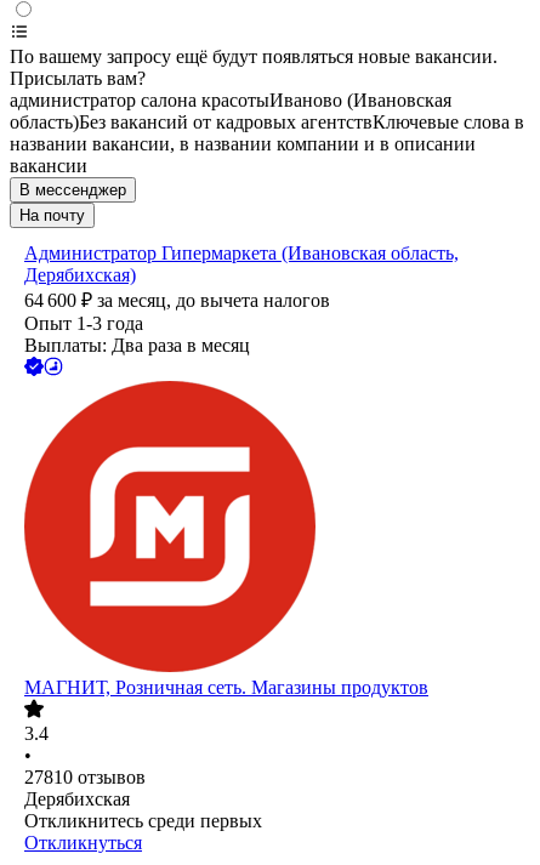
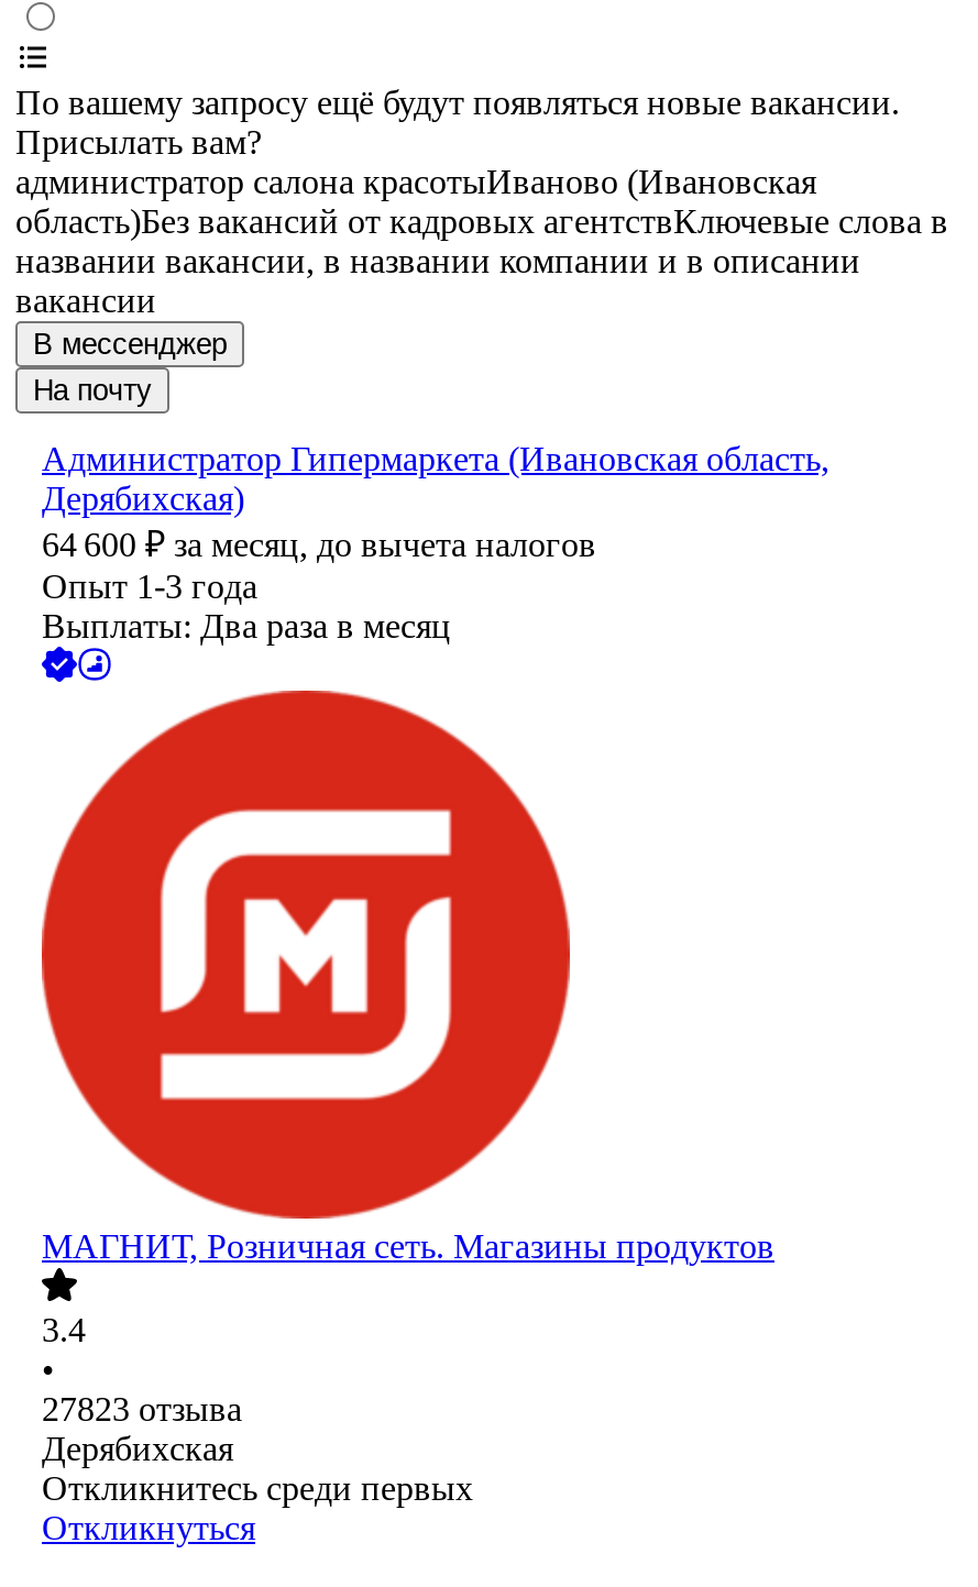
- 27810 отзывов
+ 27823 отзыва
